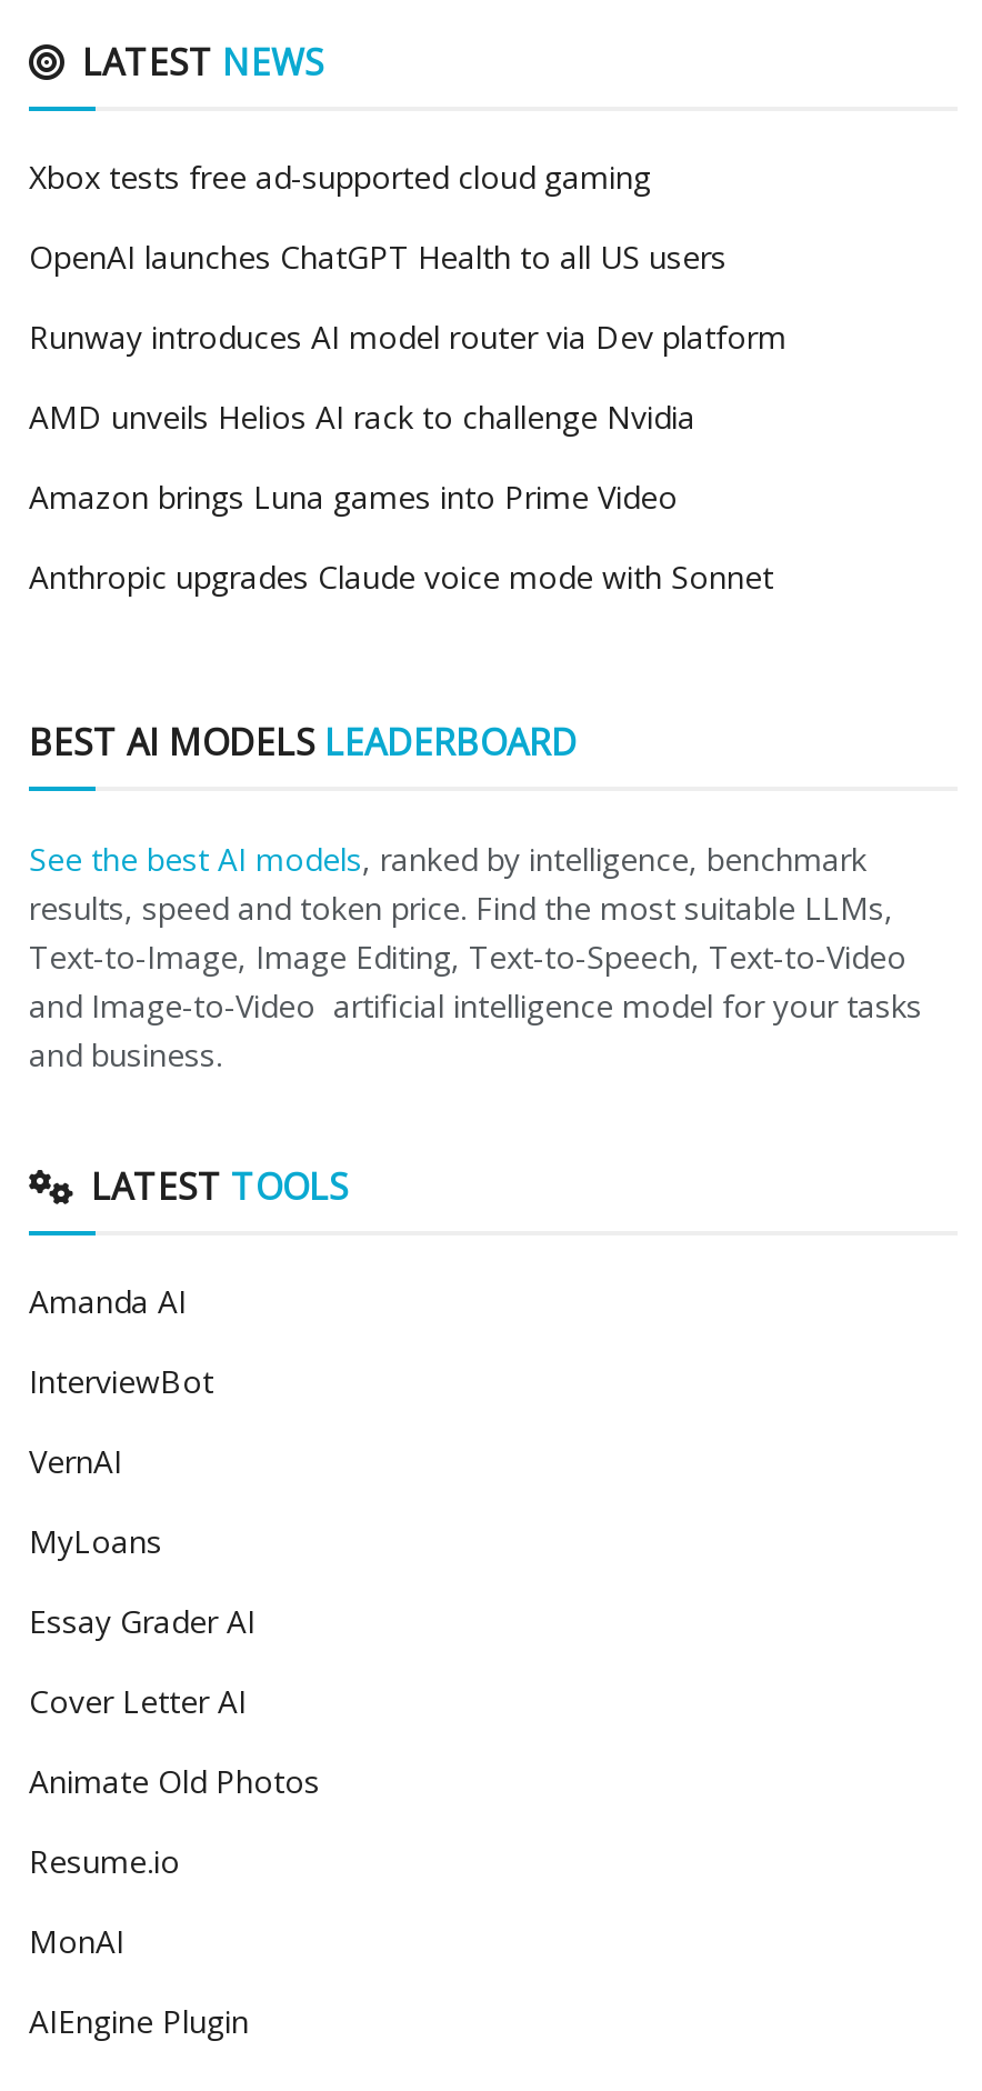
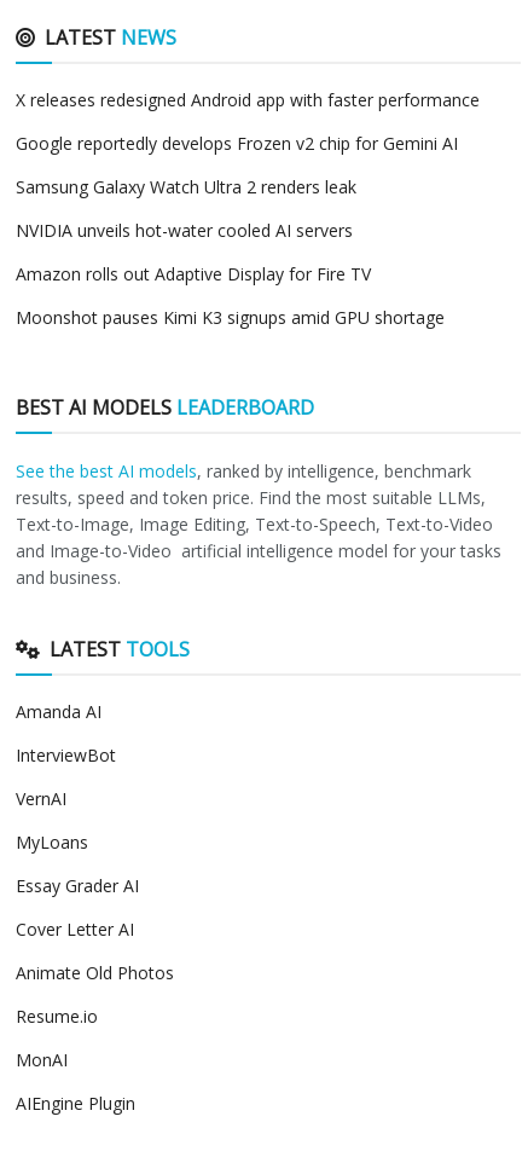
- Xbox tests free ad-supported cloud gaming
+ X releases redesigned Android app with faster performance

- OpenAI launches ChatGPT Health to all US users
+ Google reportedly develops Frozen v2 chip for Gemini AI

- Runway introduces AI model router via Dev platform
+ Samsung Galaxy Watch Ultra 2 renders leak

- AMD unveils Helios AI rack to challenge Nvidia
+ NVIDIA unveils hot-water cooled AI servers

- Amazon brings Luna games into Prime Video
+ Amazon rolls out Adaptive Display for Fire TV

- Anthropic upgrades Claude voice mode with Sonnet
+ Moonshot pauses Kimi K3 signups amid GPU shortage
